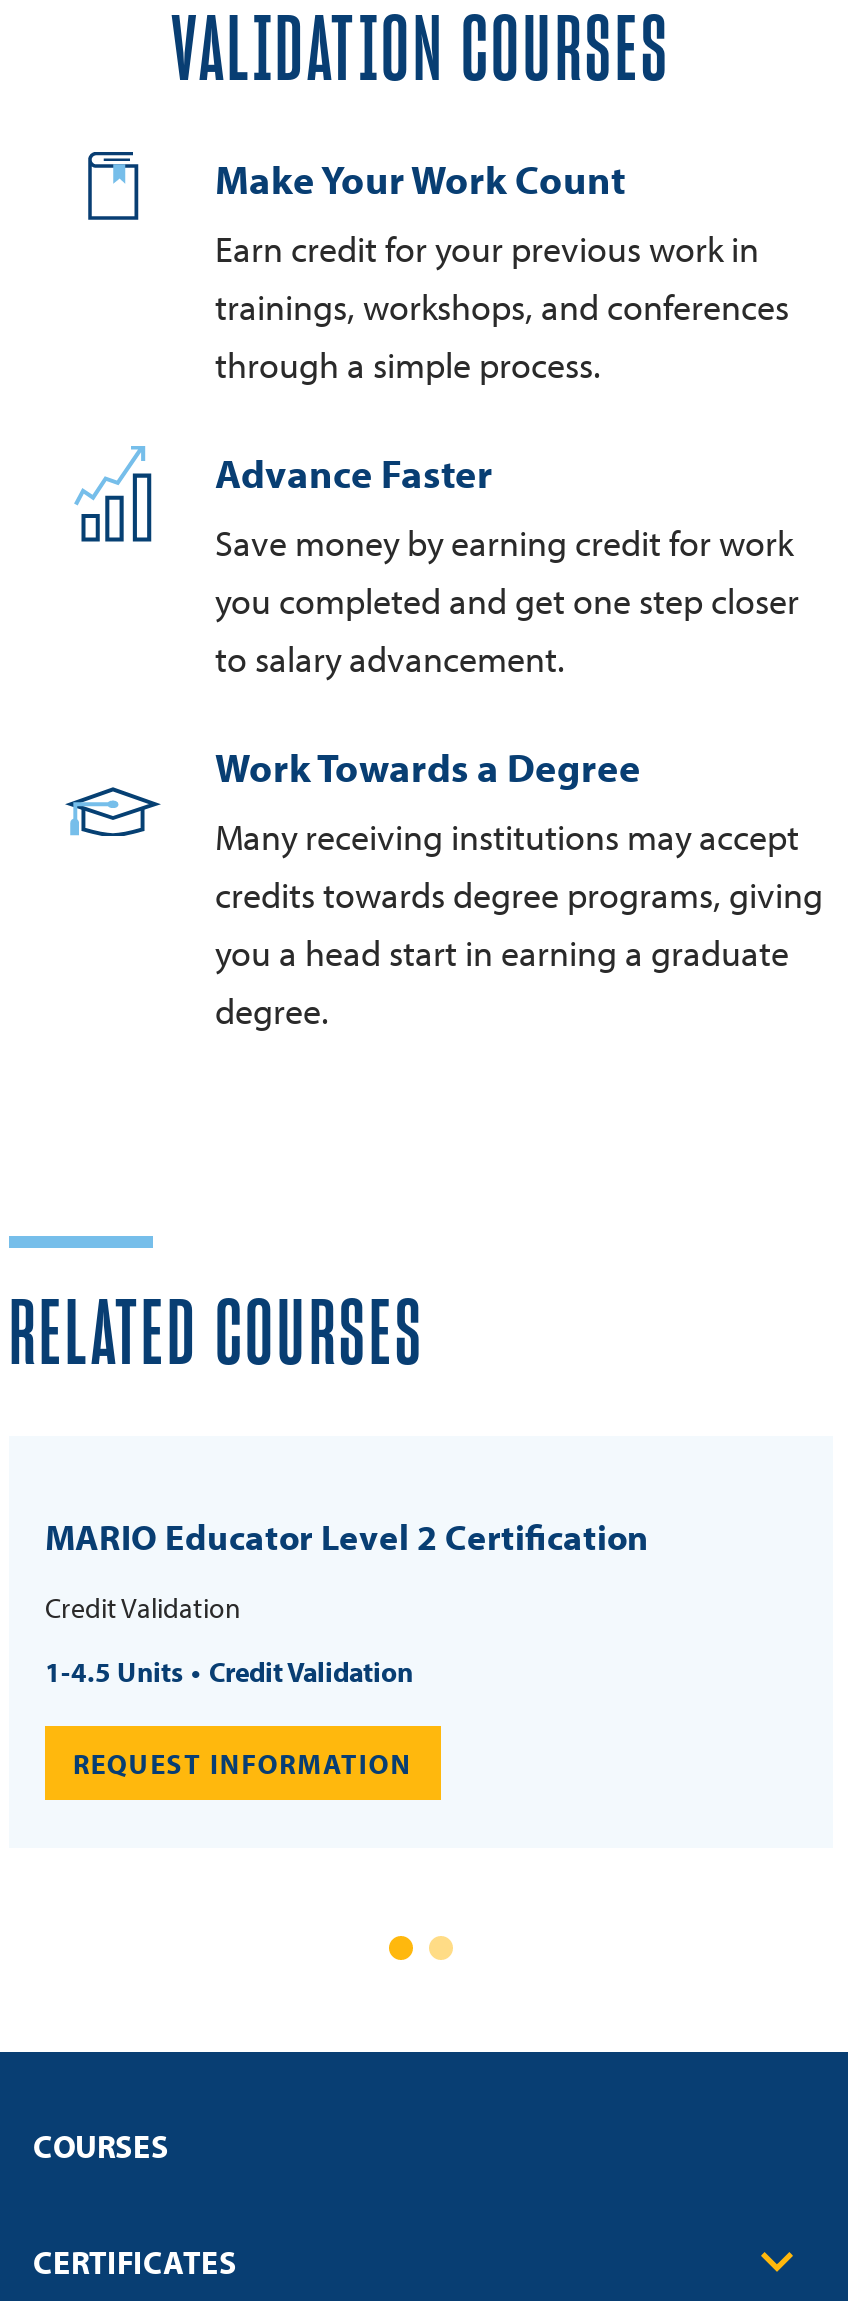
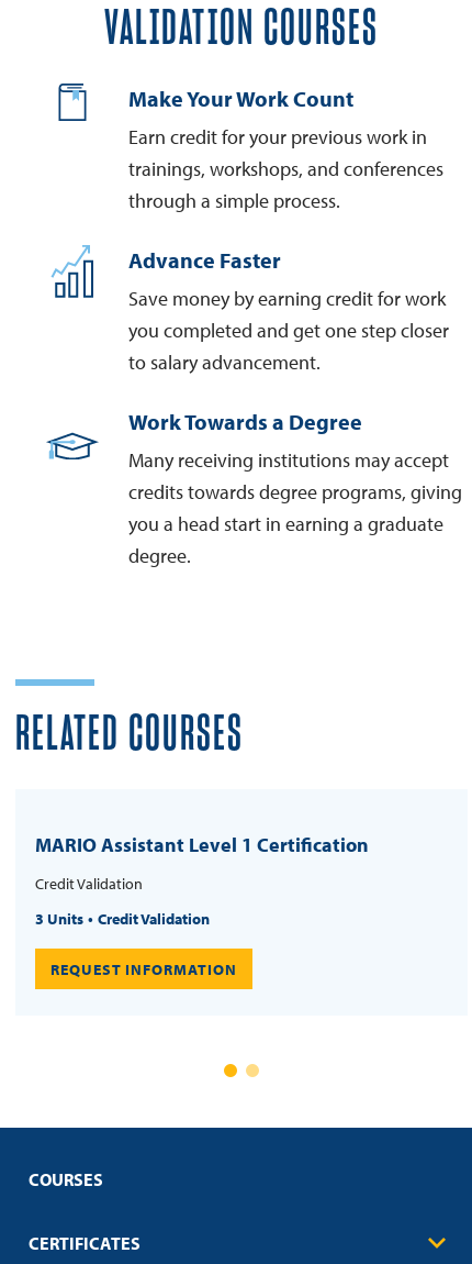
- MARIO Educator Level 2 Certification
+ MARIO Assistant Level 1 Certification

- 1-4.5 Units Credit Validation
+ 3 Units Credit Validation
